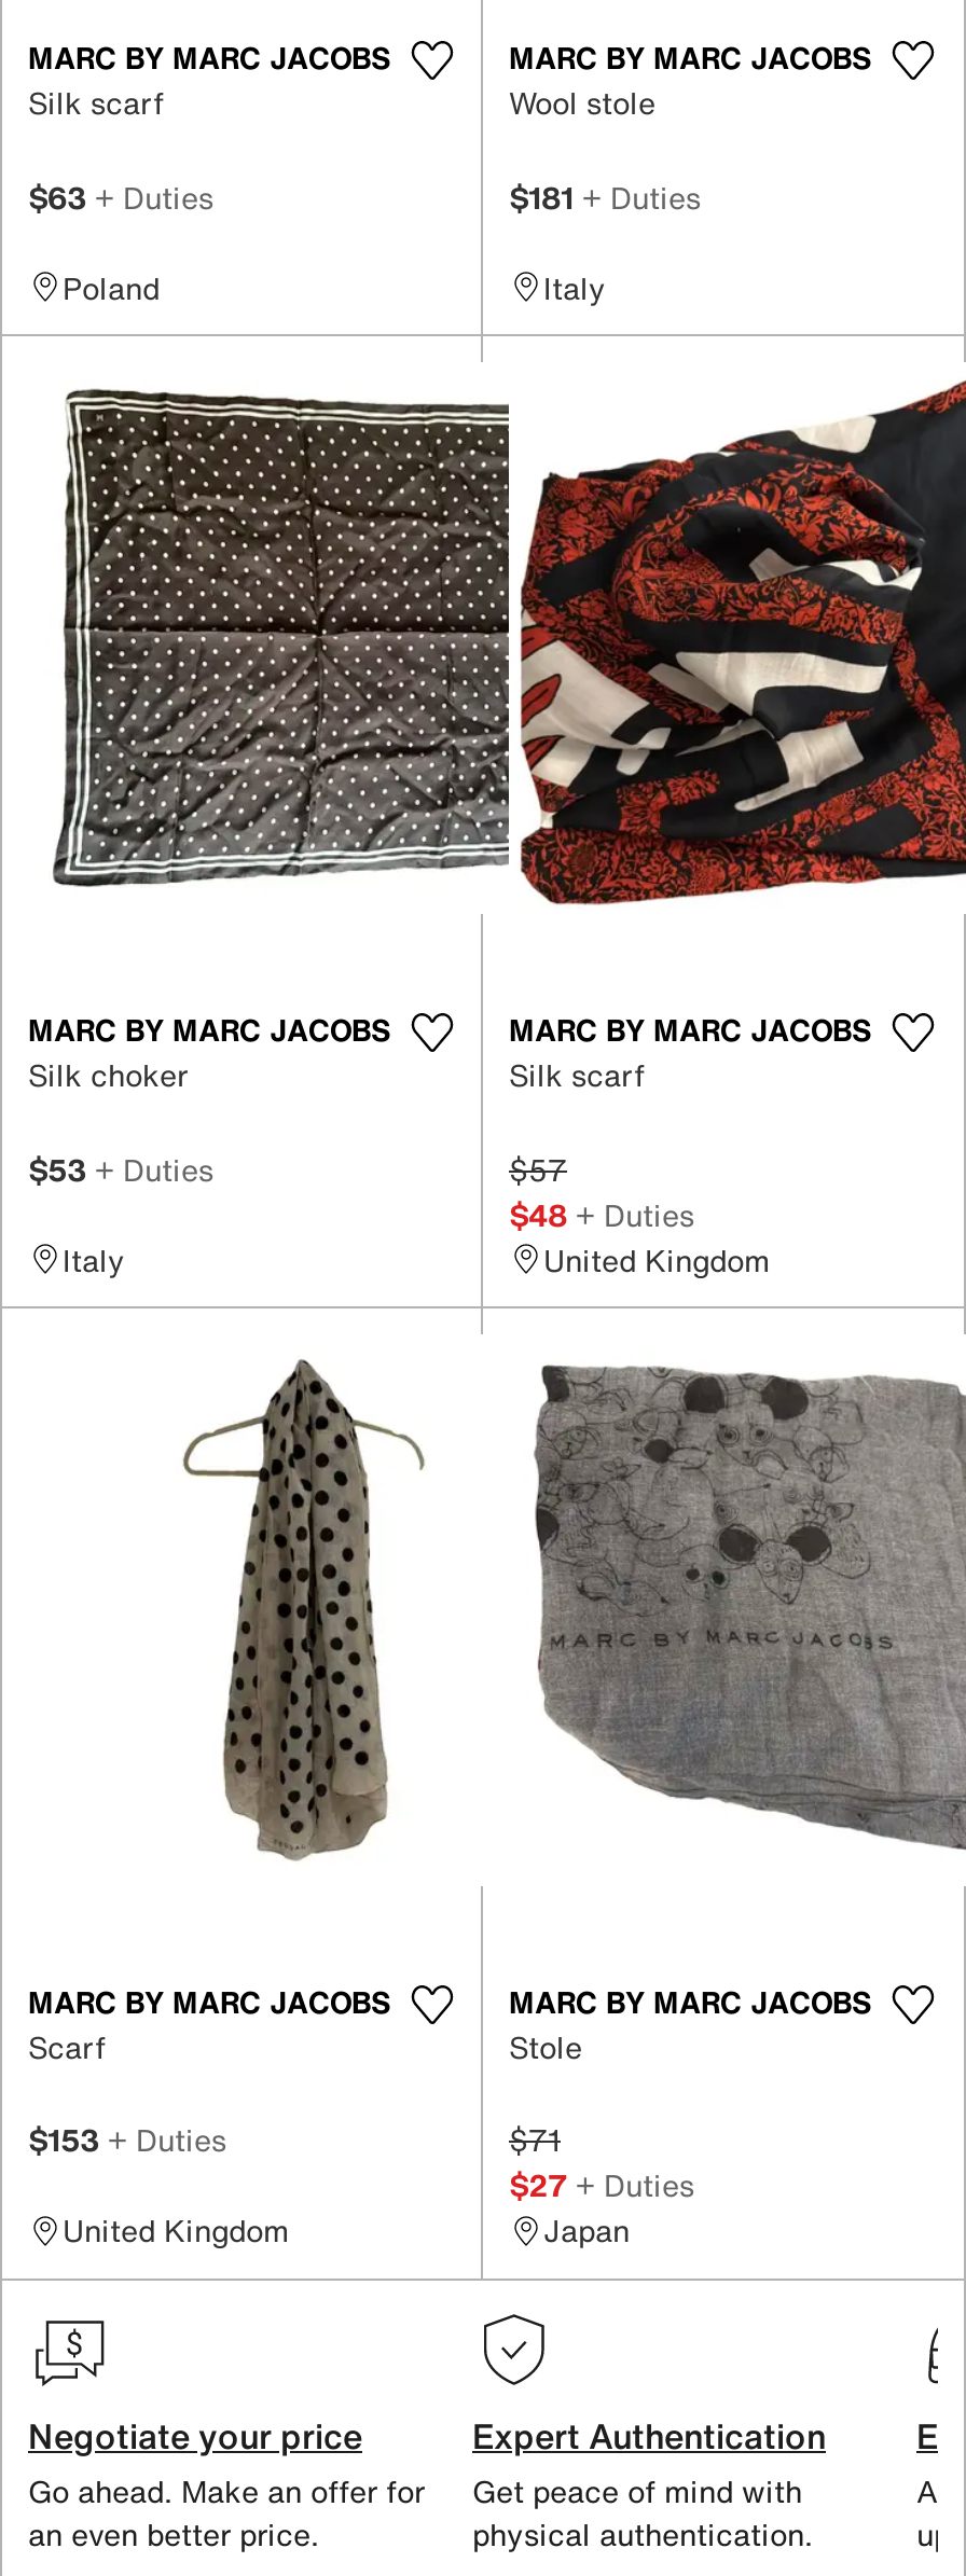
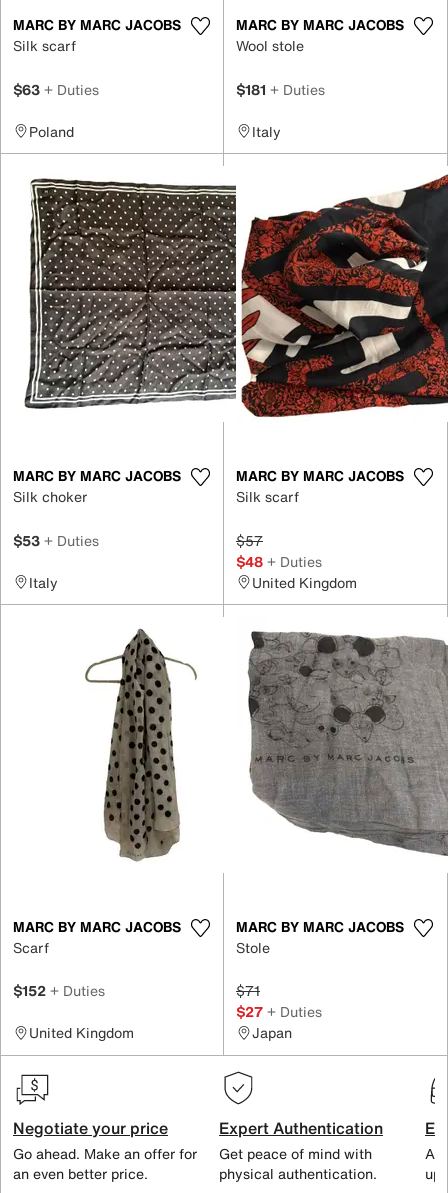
- $153 + Duties
+ $152 + Duties
